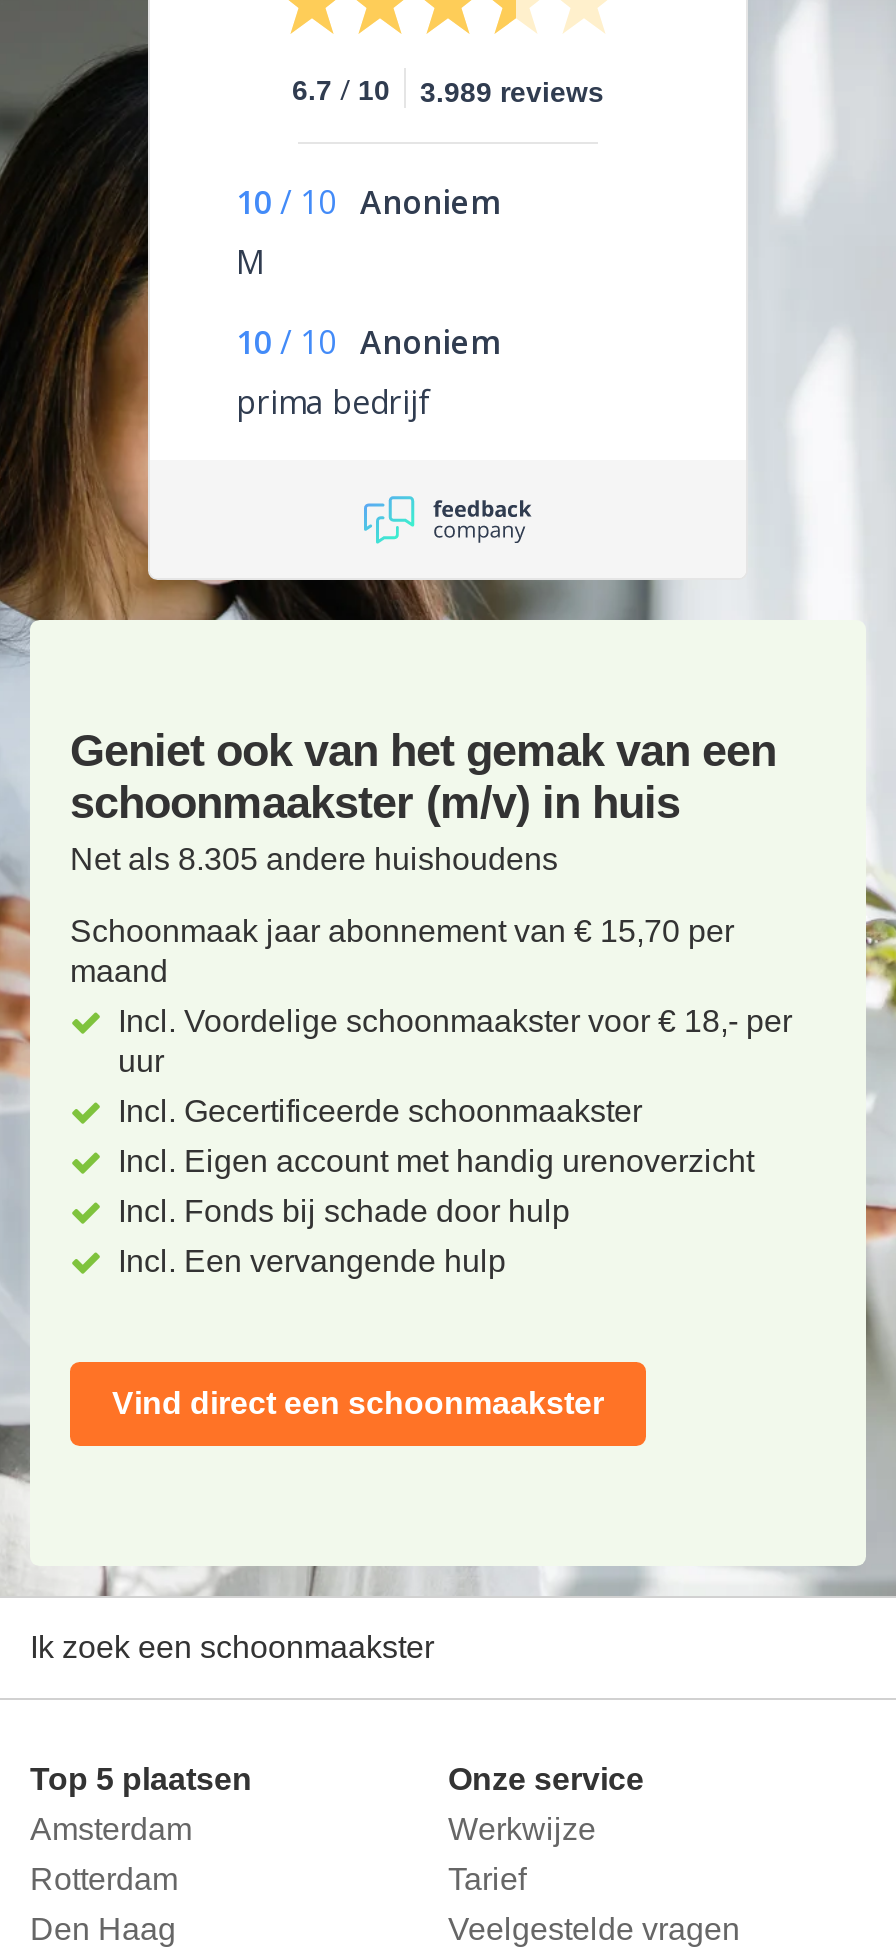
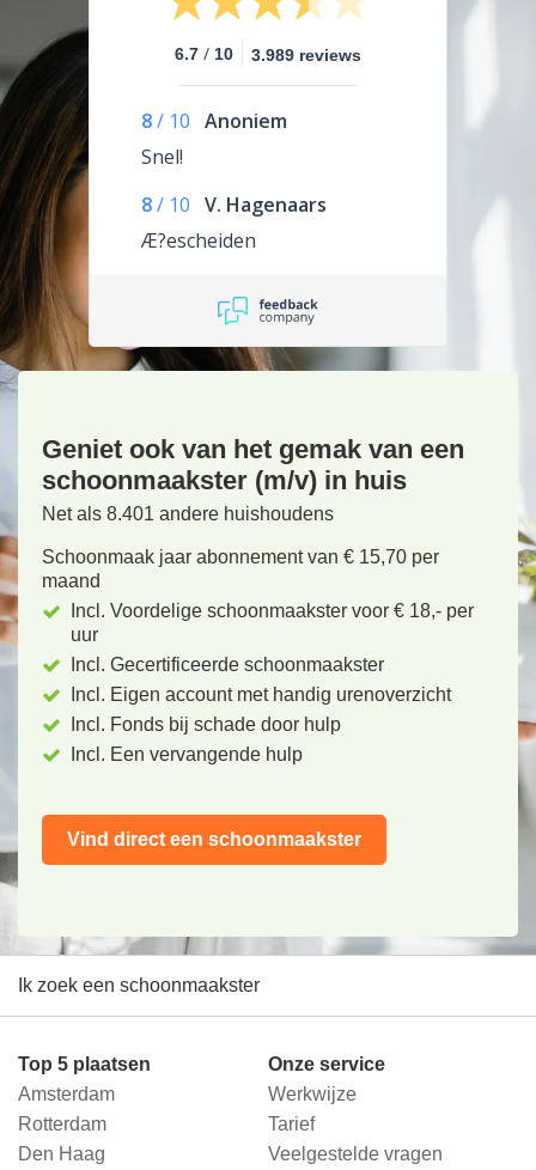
- 10 / 10 Anoniem
- M
+ 8 / 10 Anoniem
+ Snel!

- 10 / 10 Anoniem
- prima bedrijf
+ 8 / 10 V. Hagenaars
+ Æ?escheiden

- Net als 8.305 andere huishoudens
+ Net als 8.401 andere huishoudens
